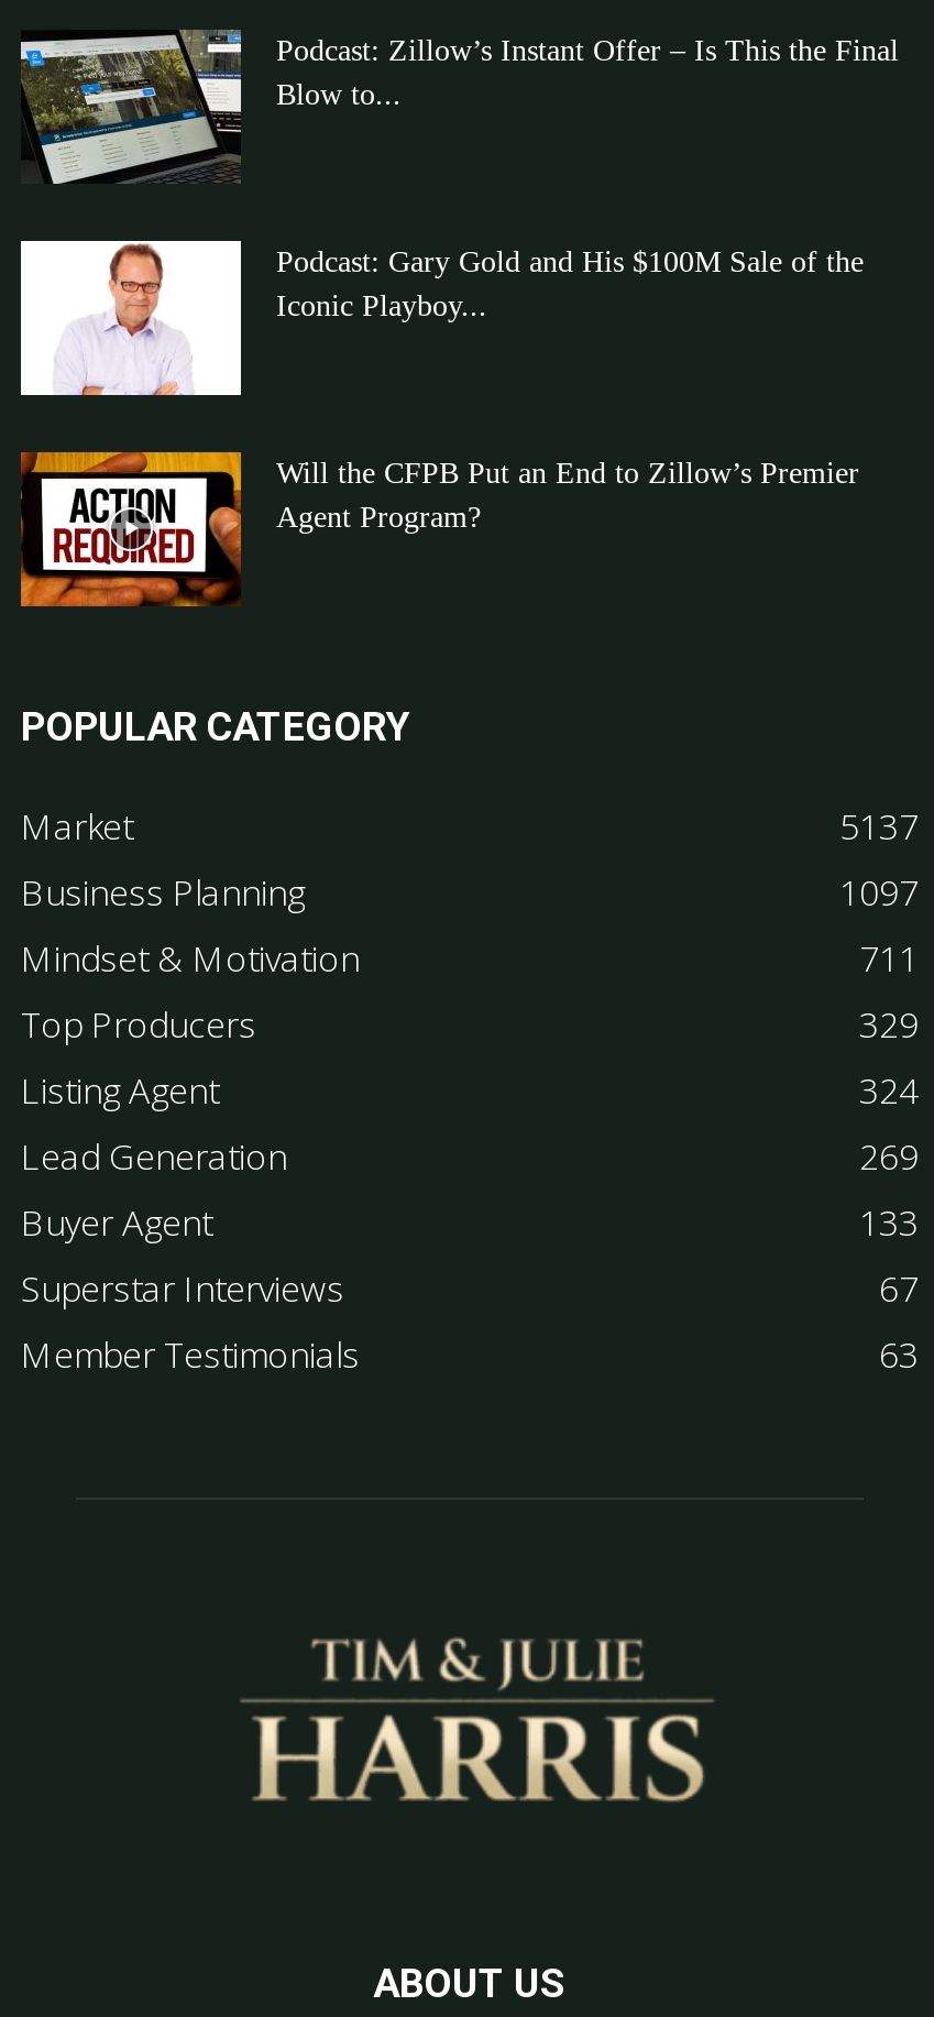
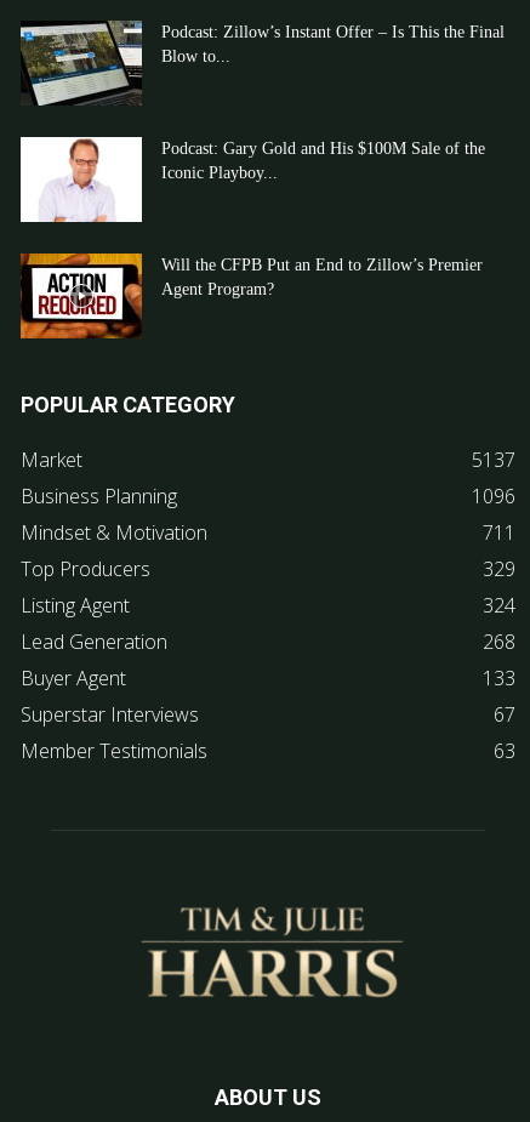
- 1097
+ 1096

- 269
+ 268
